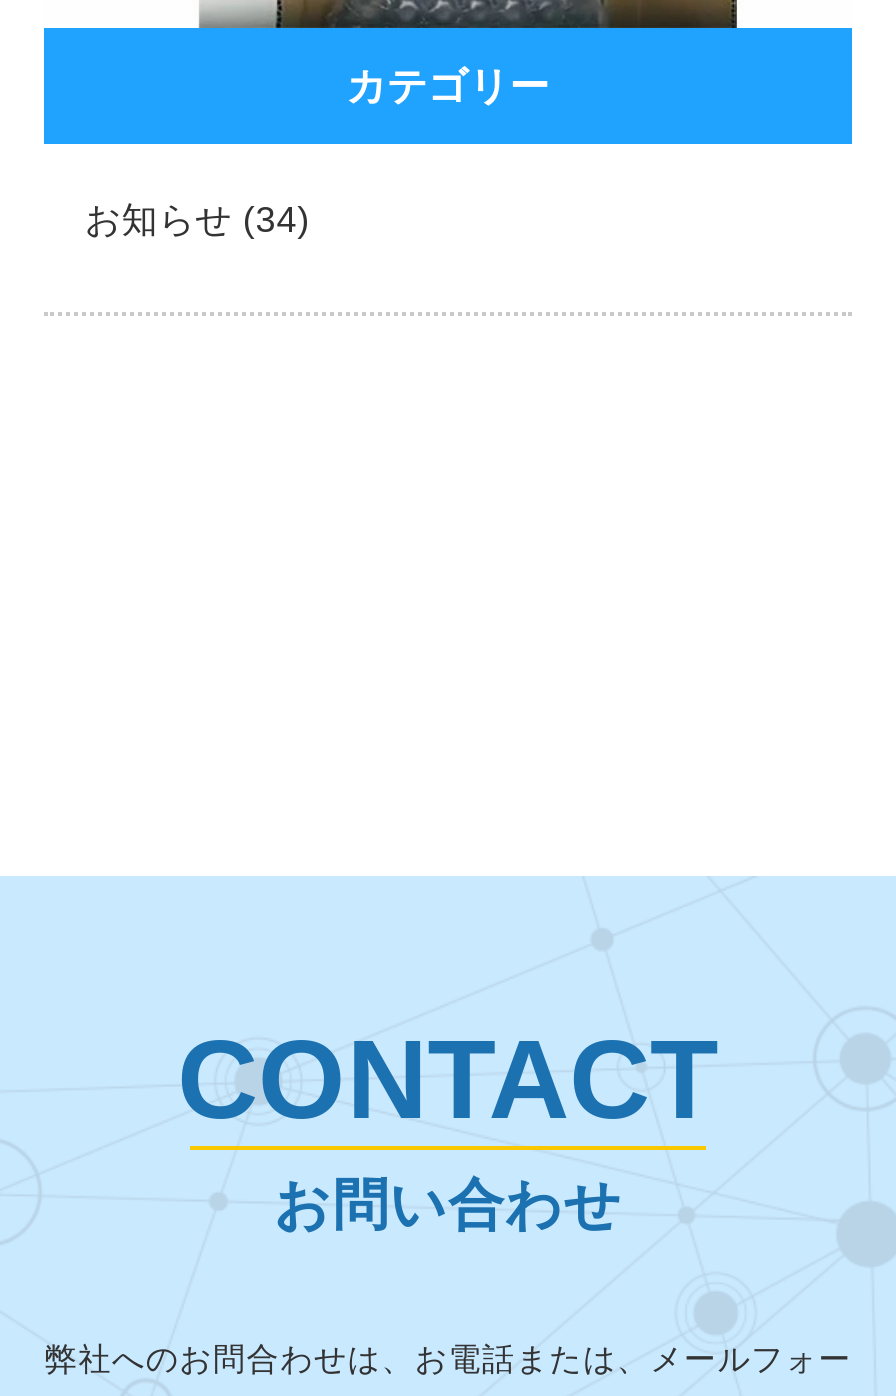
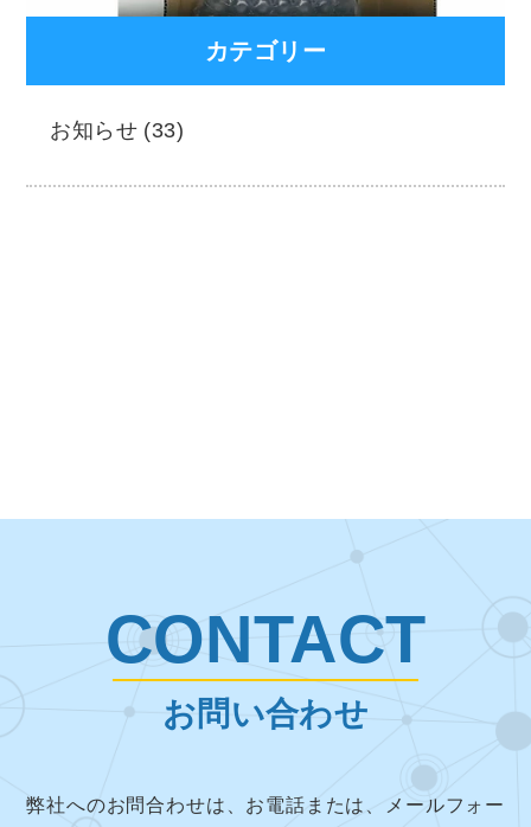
- お知らせ (34)
+ お知らせ (33)
